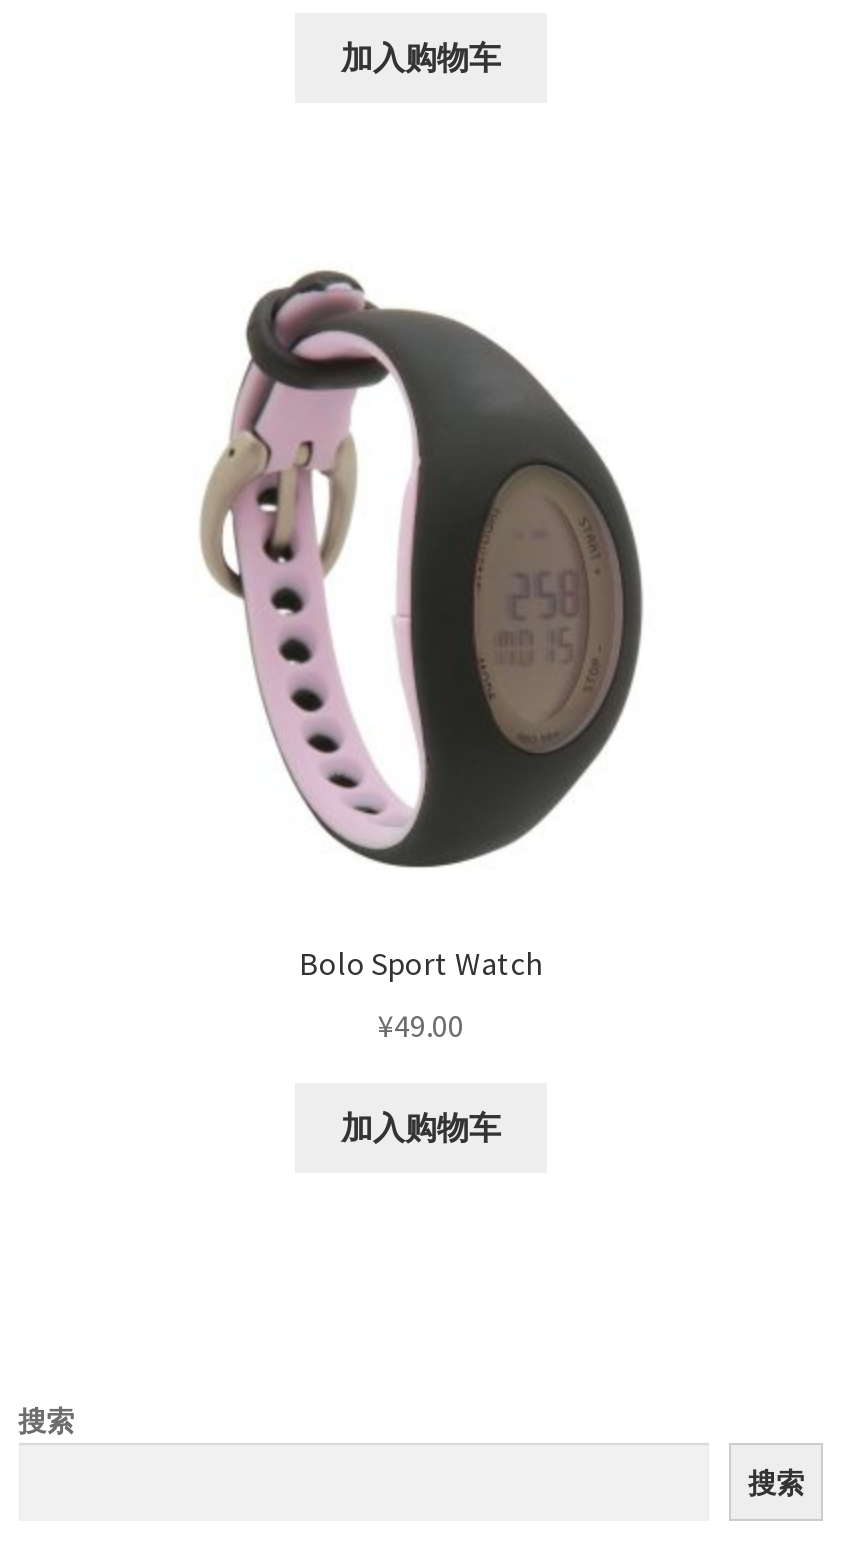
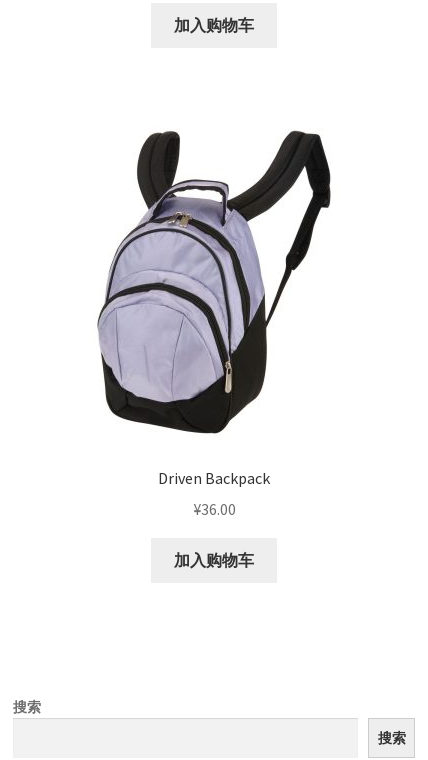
- [image]
- Bolo Sport Watch
+ [image]
+ Driven Backpack

- ¥49.00
+ ¥36.00
